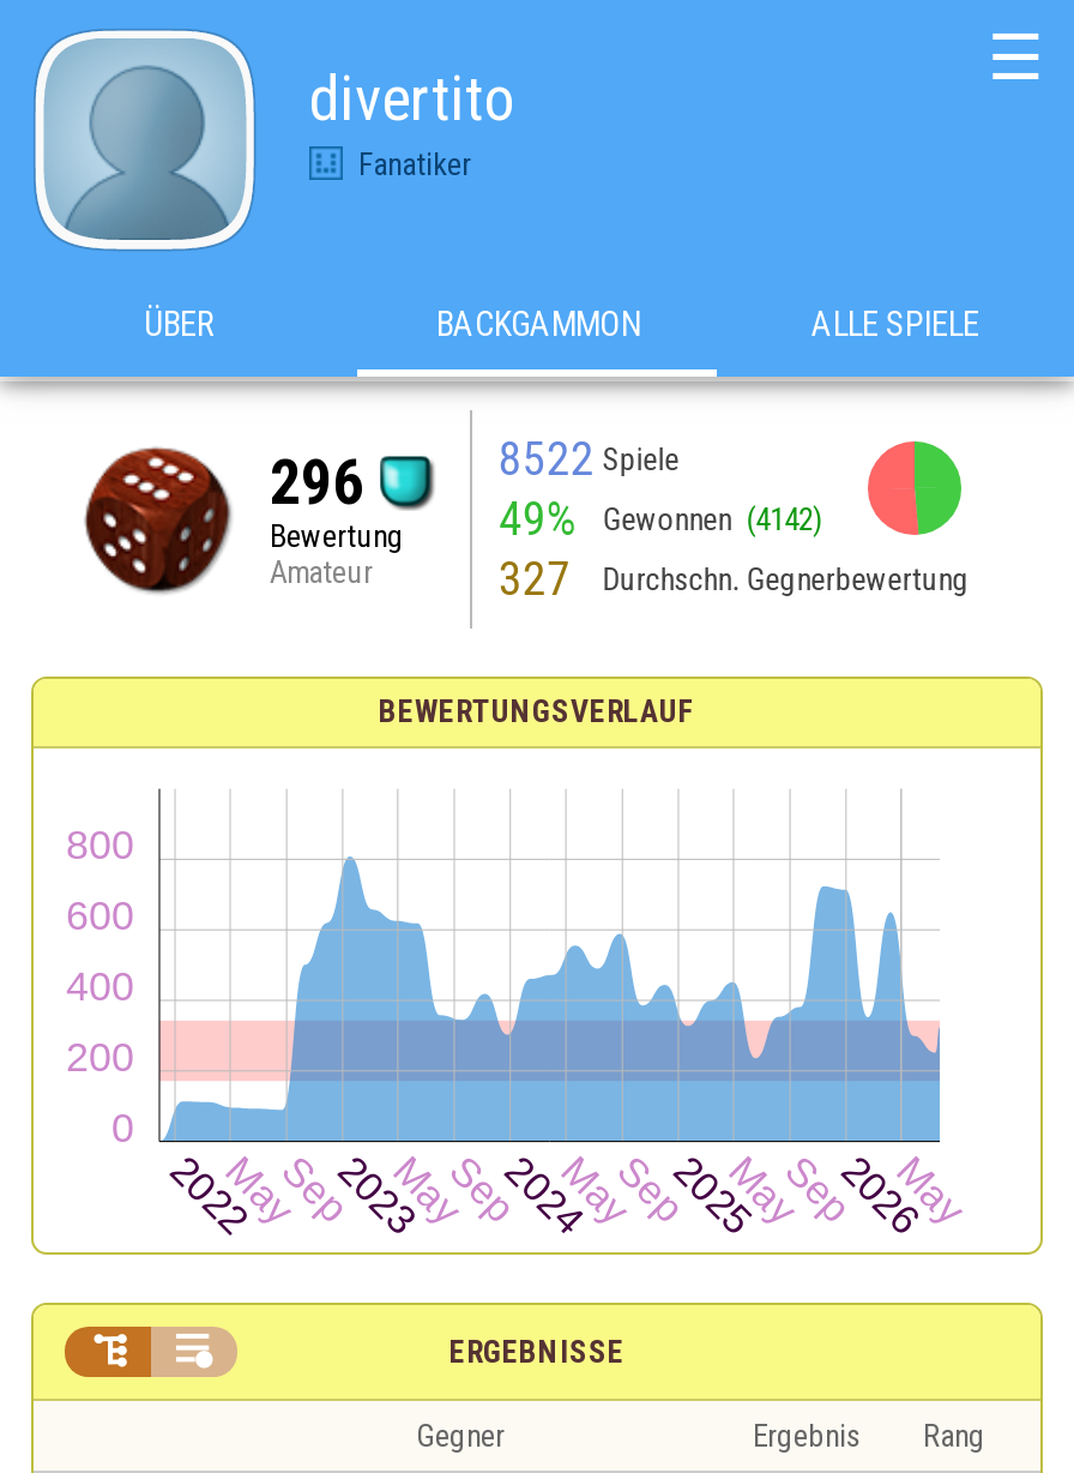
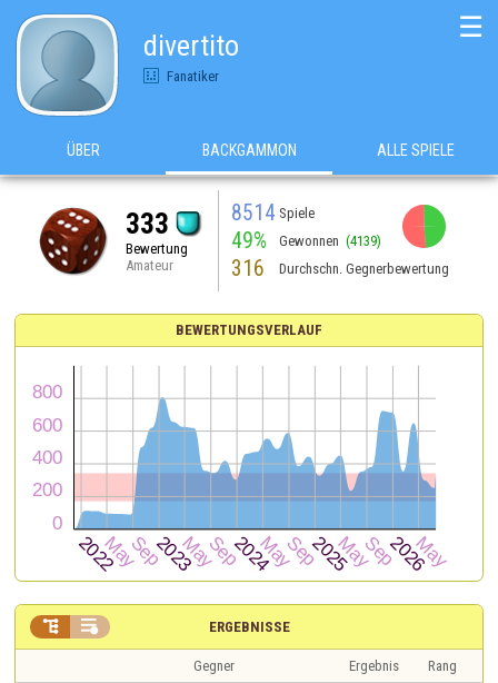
- 8522 Spiele
+ 8514 Spiele

- 296
+ 333

- 49% Gewonnen (4142)
+ 49% Gewonnen (4139)

- 327 Durchschn. Gegnerbewertung
+ 316 Durchschn. Gegnerbewertung
